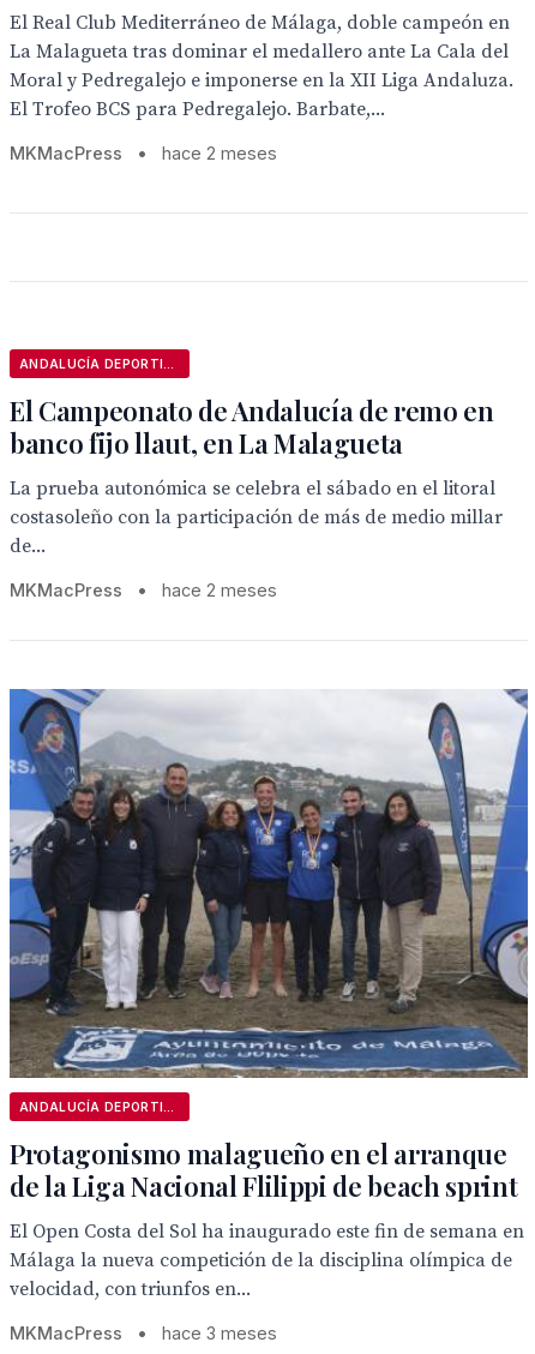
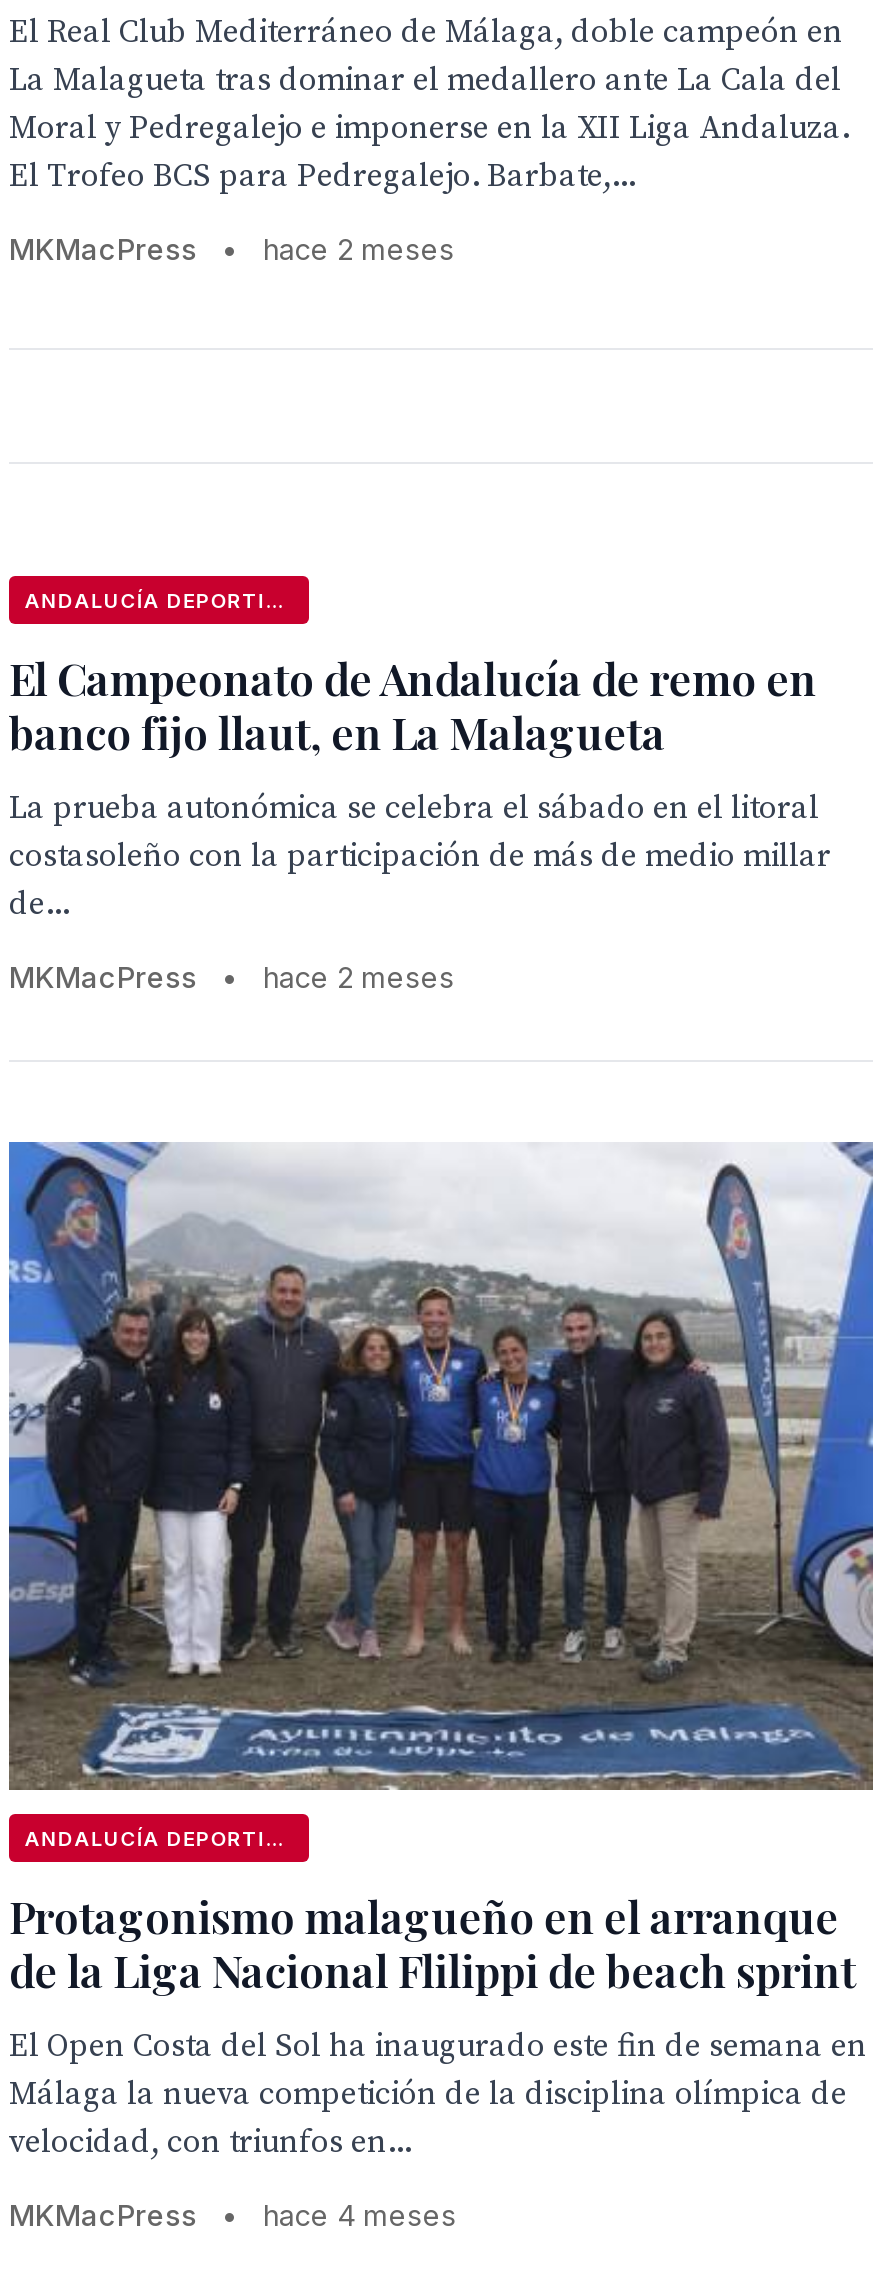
- hace 3 meses
+ hace 4 meses
